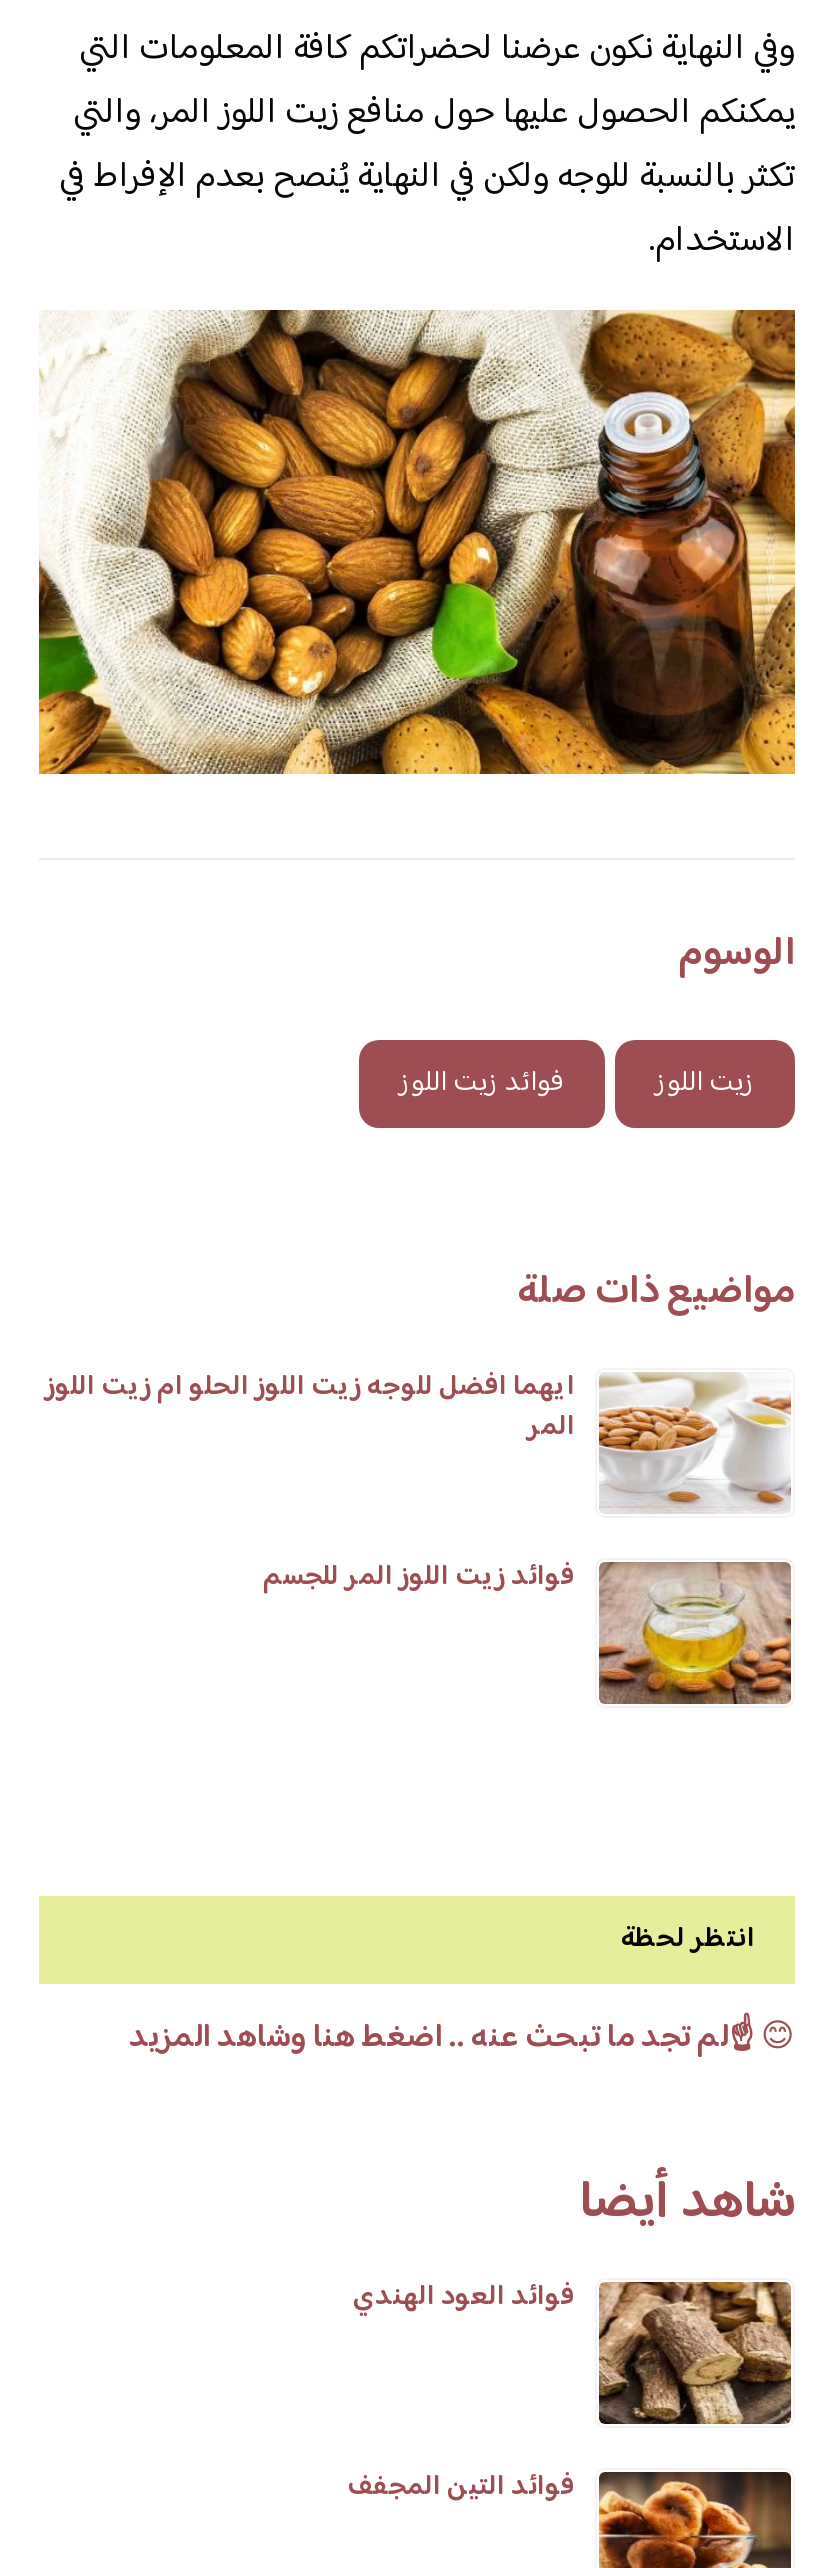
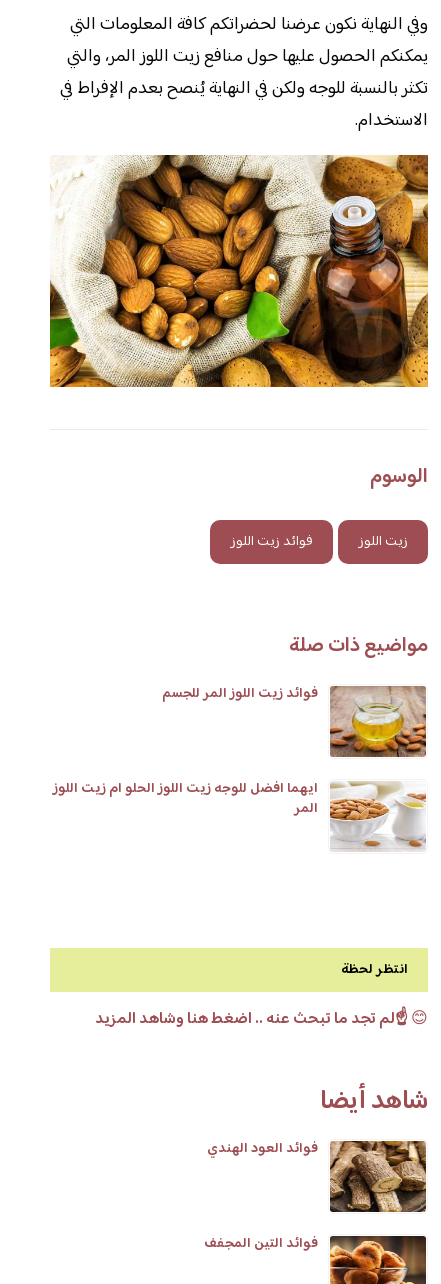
moved down: [image] | ايهما افضل للوجه زيت اللوز الحلو ام زيت اللوز | المر

moved up: [image] | فوائد زيت اللوز المر للجسم
